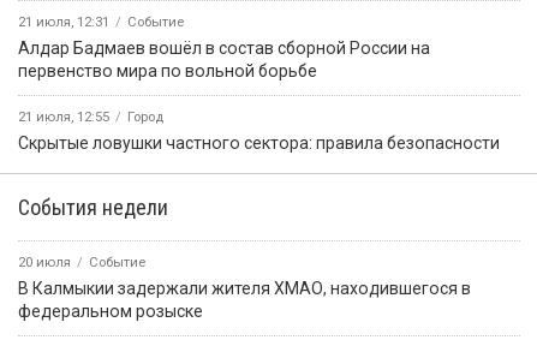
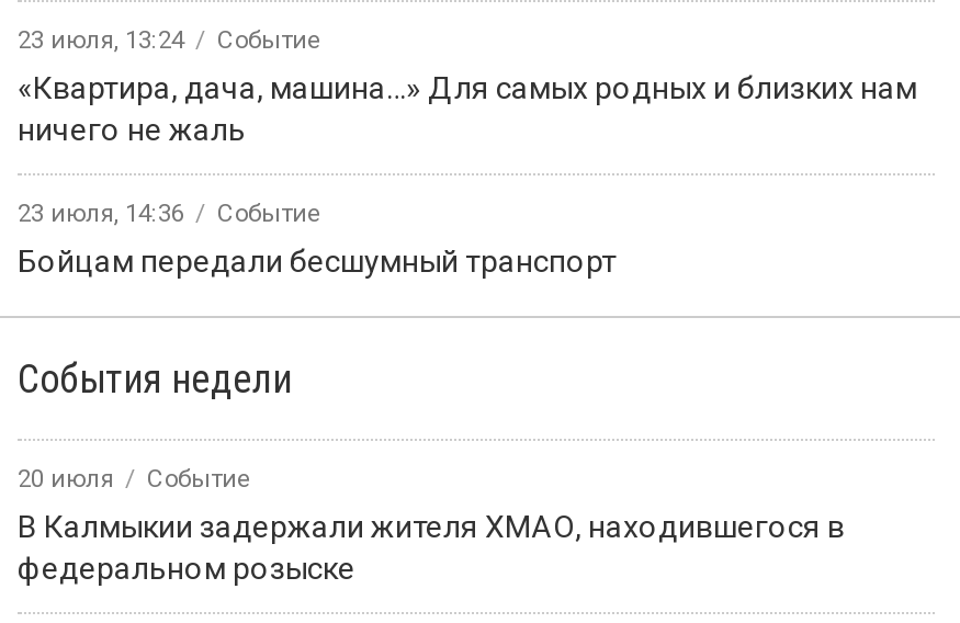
- 21 июля, 12:31 Событие
+ 23 июля, 13:24 Событие

- Алдар Бадмаев вошёл в состав сборной России на
- первенство мира по вольной борьбе
+ «Квартира, дача, машина…» Для самых родных и близких нам
+ ничего не жаль

- 21 июля, 12:55
- Город
- Скрытые ловушки частного сектора: правила безопасности
+ 23 июля, 14:36
+ Событие
+ Бойцам передали бесшумный транспорт
